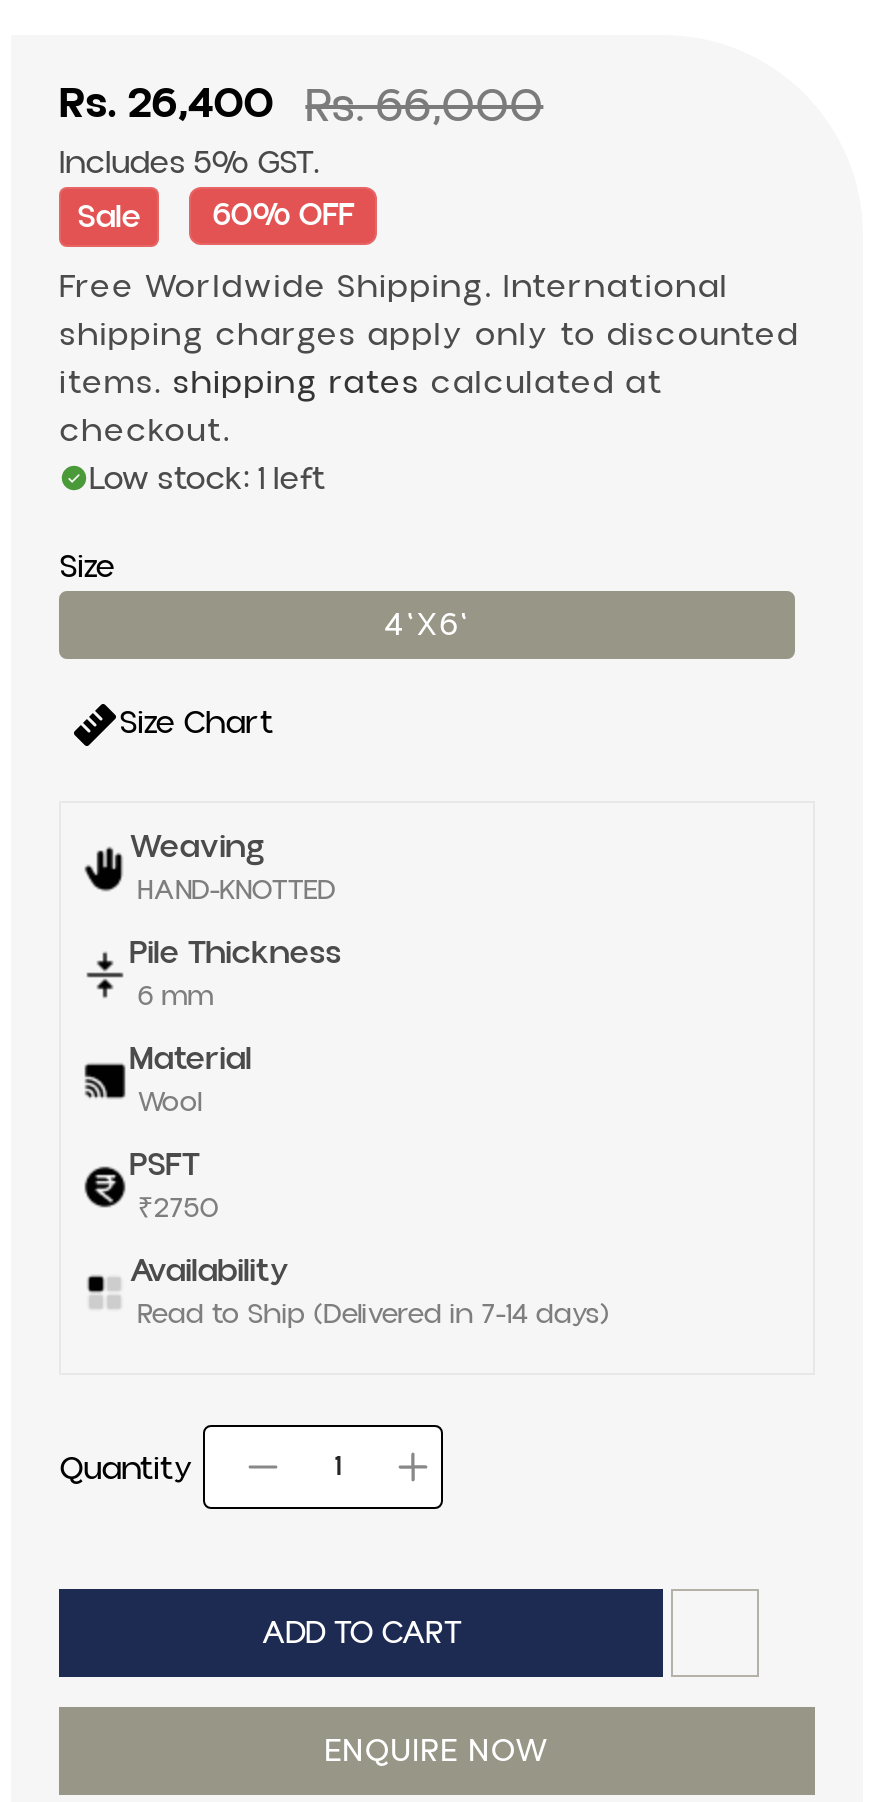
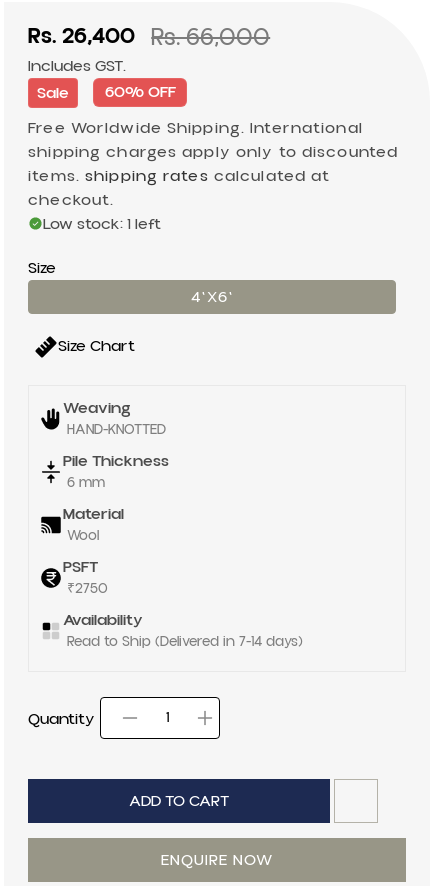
- Includes 5% GST.
+ Includes GST.
